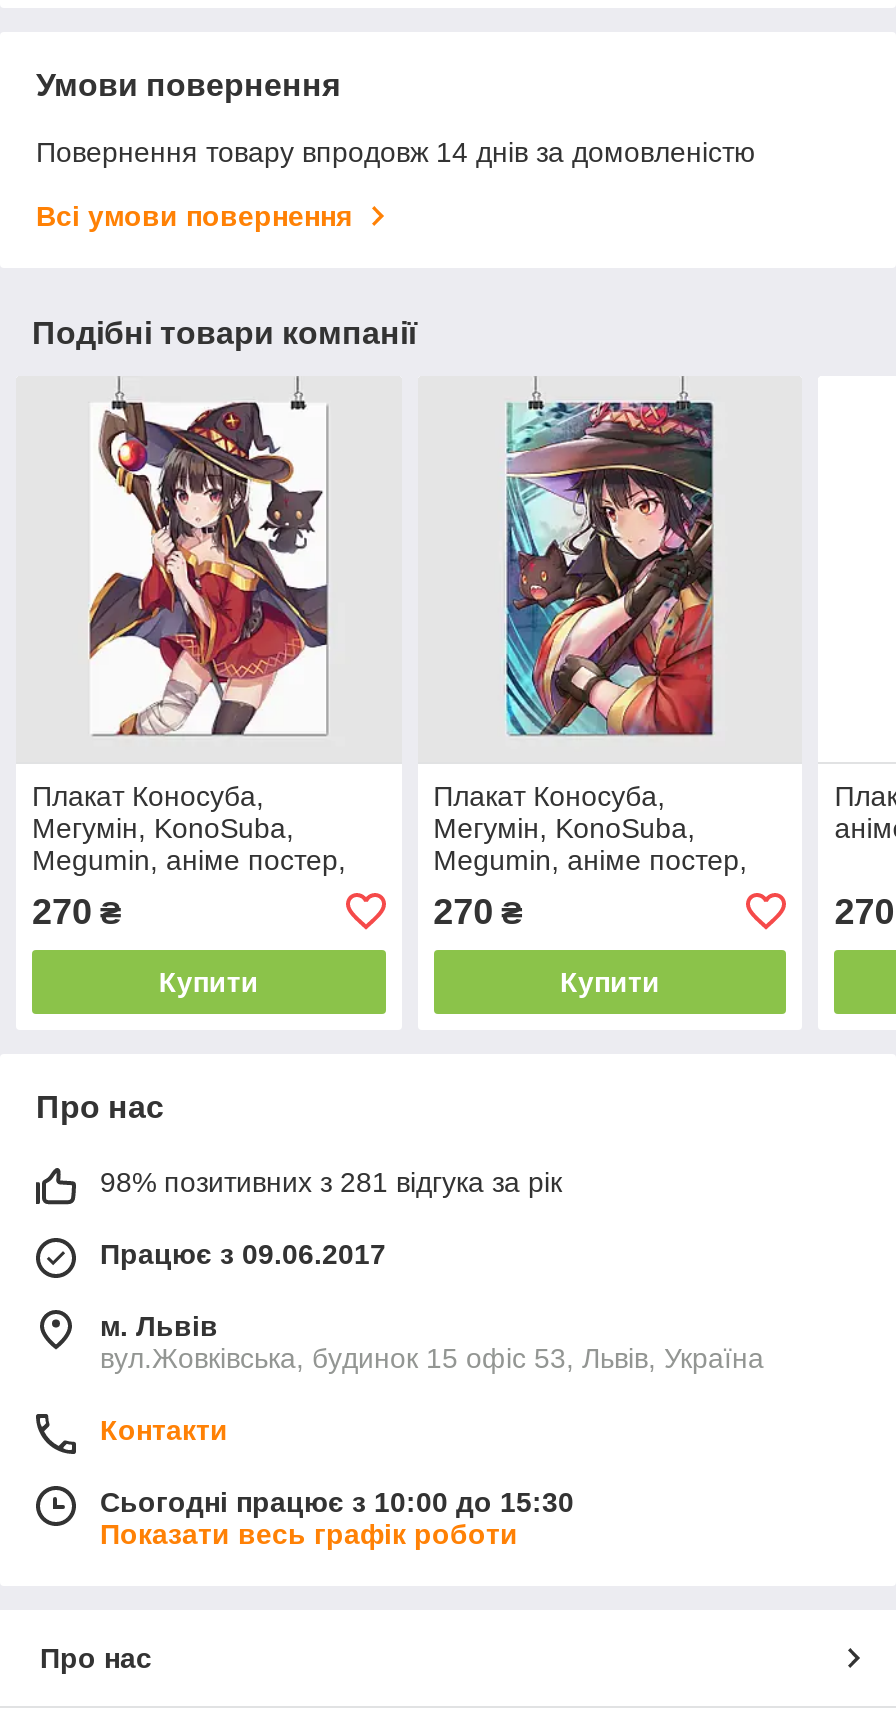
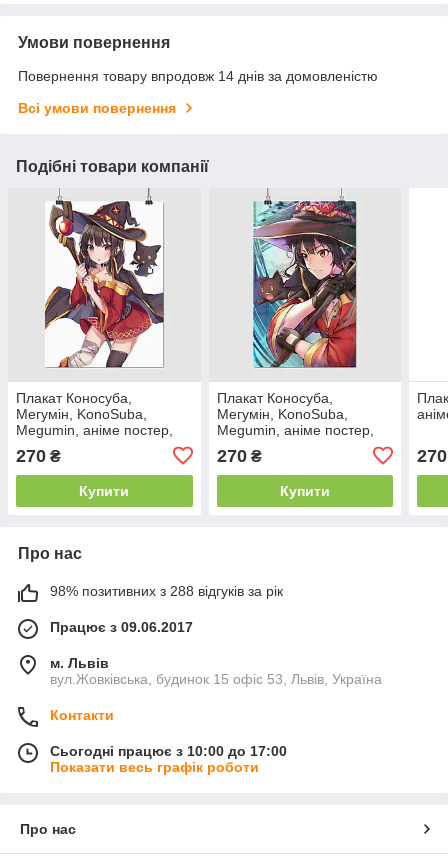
- 98% позитивних з 281 відгука за рік
+ 98% позитивних з 288 відгуків за рік

- Сьогодні працює з 10:00 до 15:30
+ Сьогодні працює з 10:00 до 17:00
